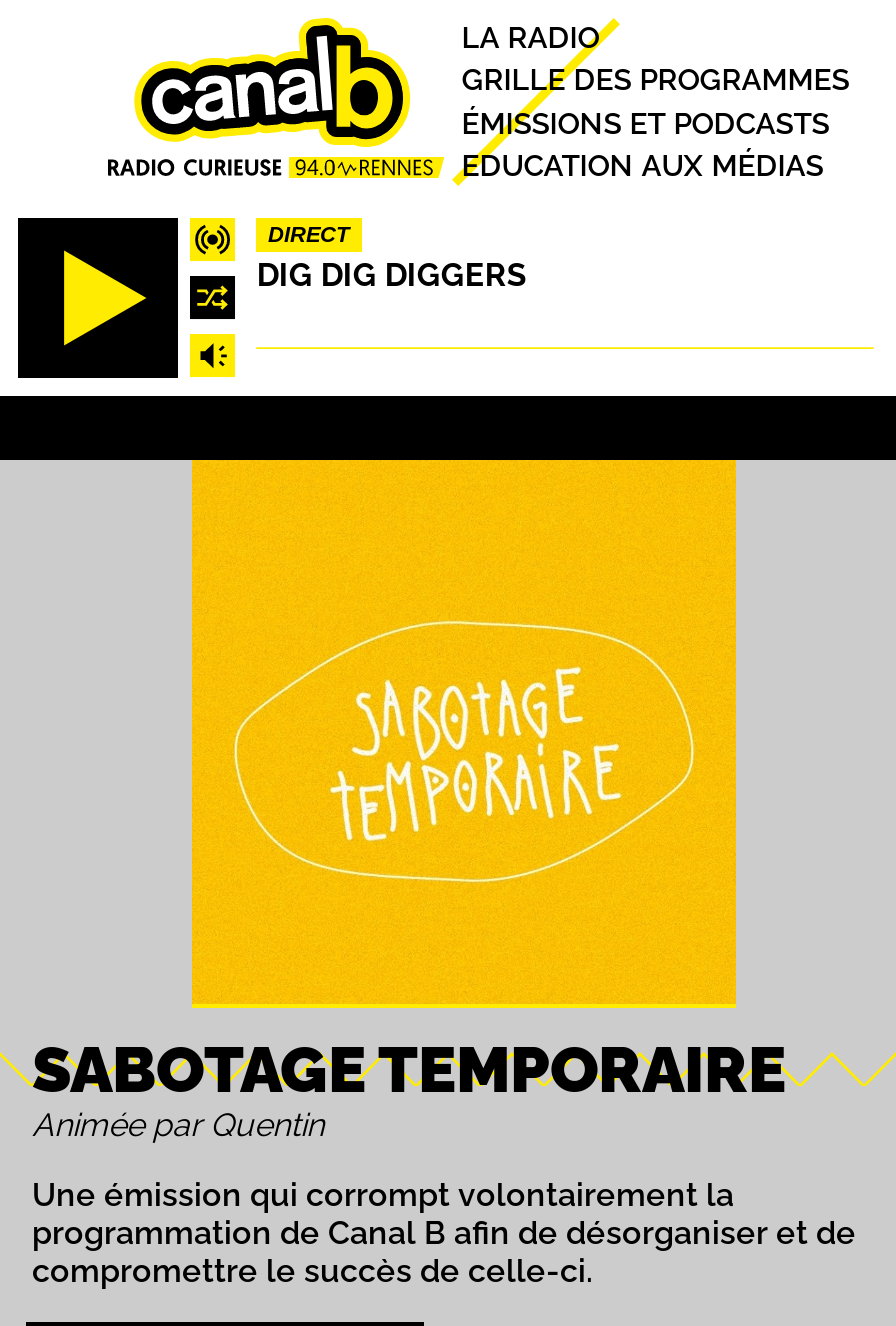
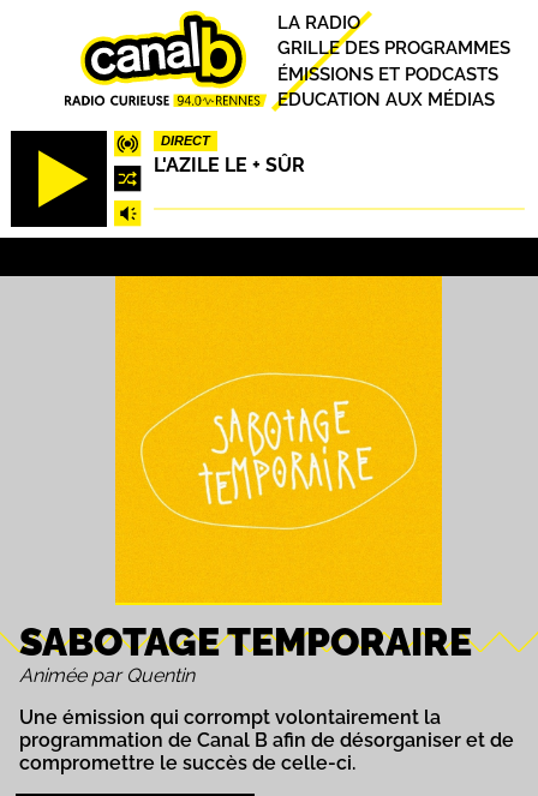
- DIG DIG DIGGERS
+ L'AZILE LE + SÛR
